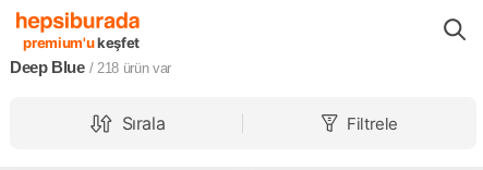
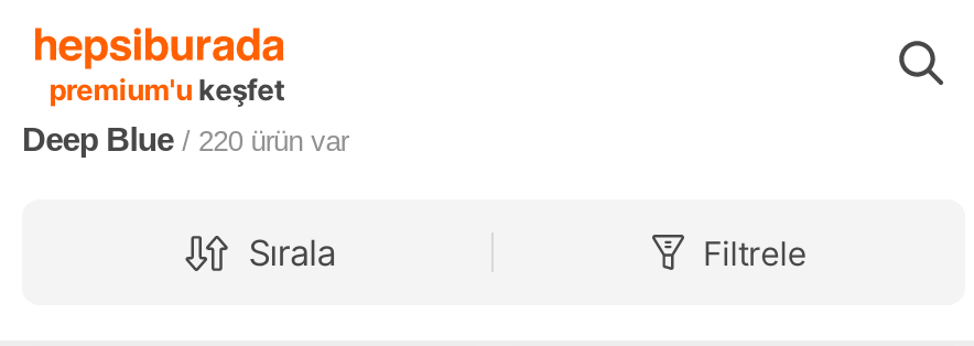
- Deep Blue / 218 ürün var
+ Deep Blue / 220 ürün var
